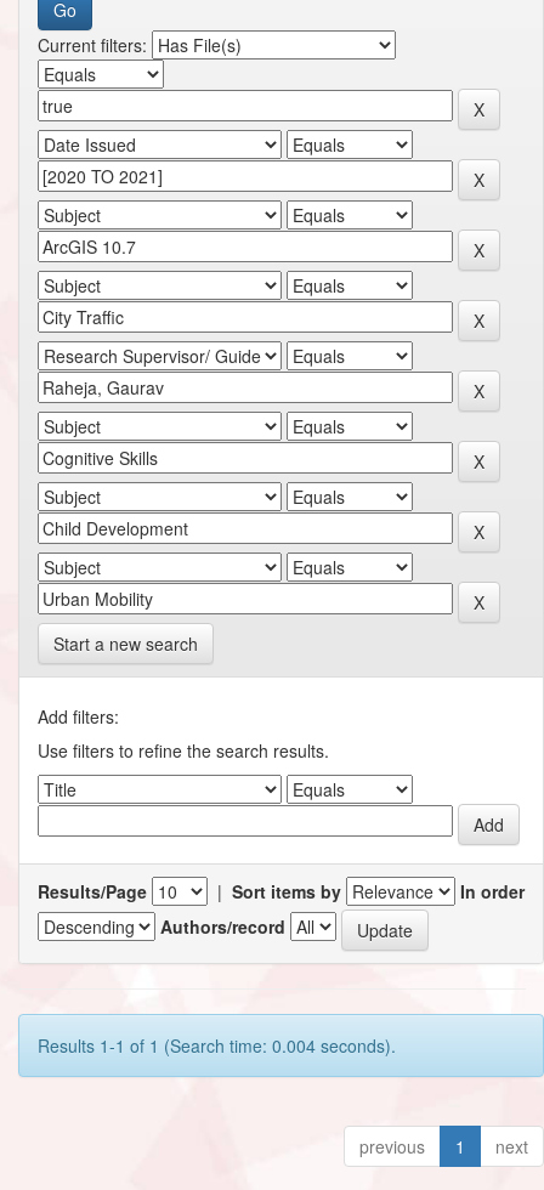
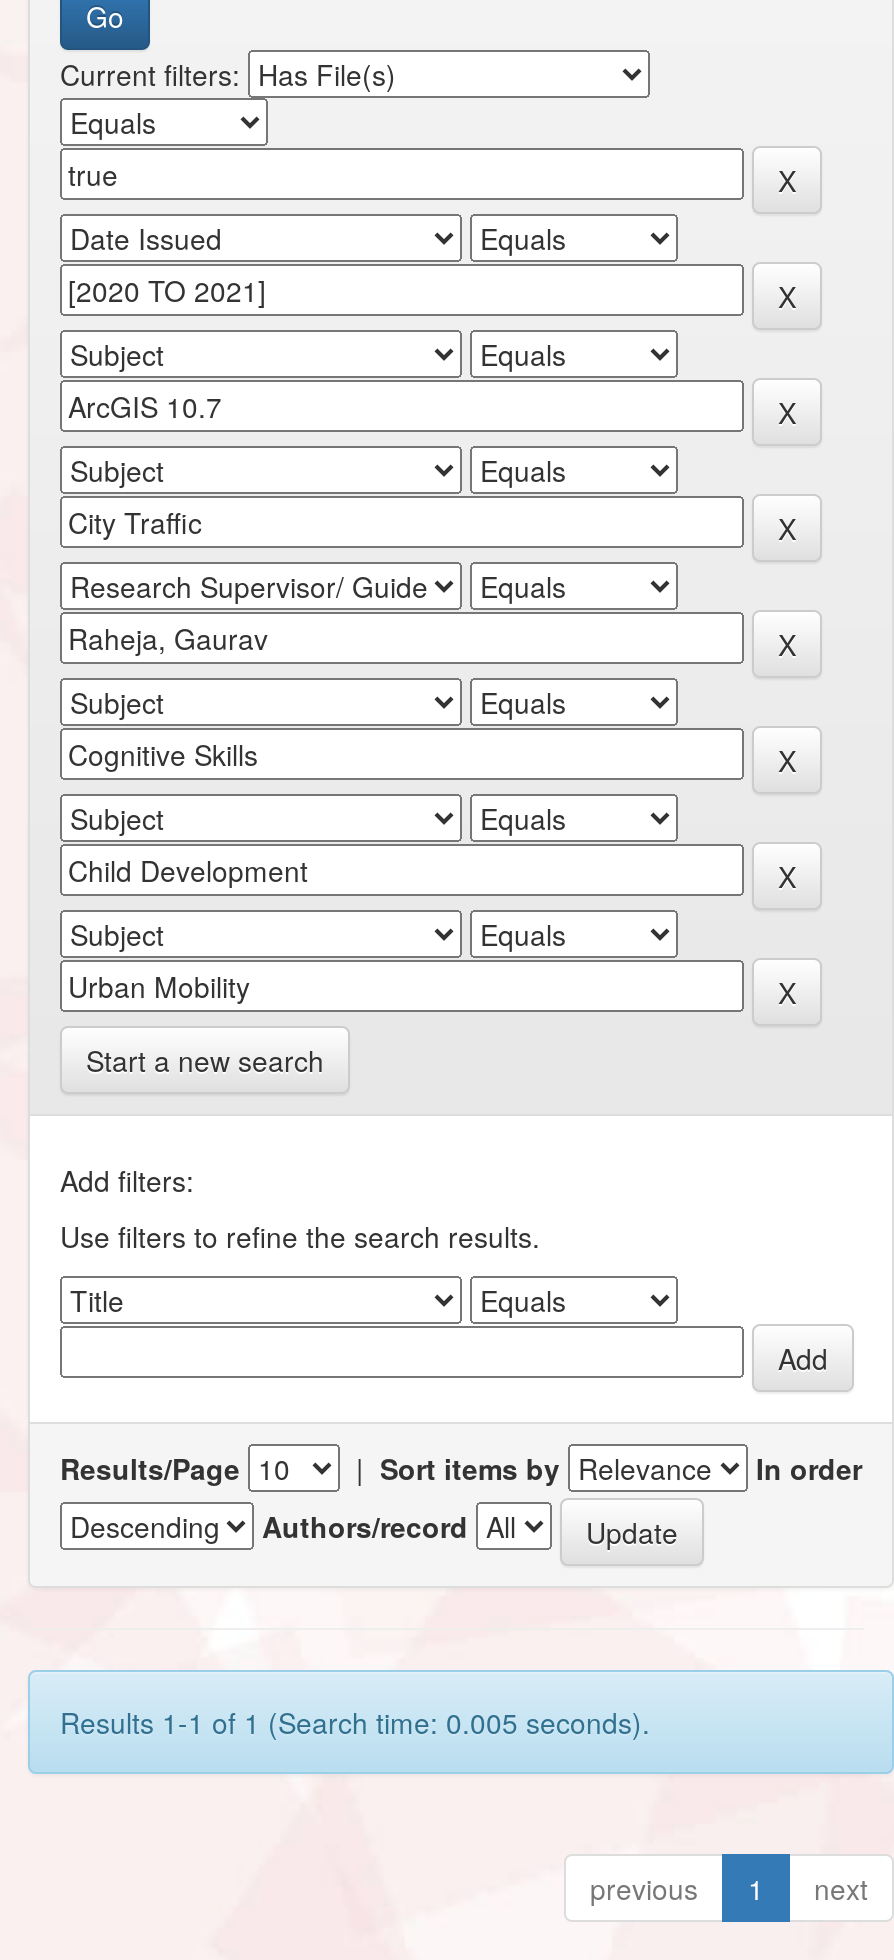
- Results 1-1 of 1 (Search time: 0.004 seconds).
+ Results 1-1 of 1 (Search time: 0.005 seconds).
